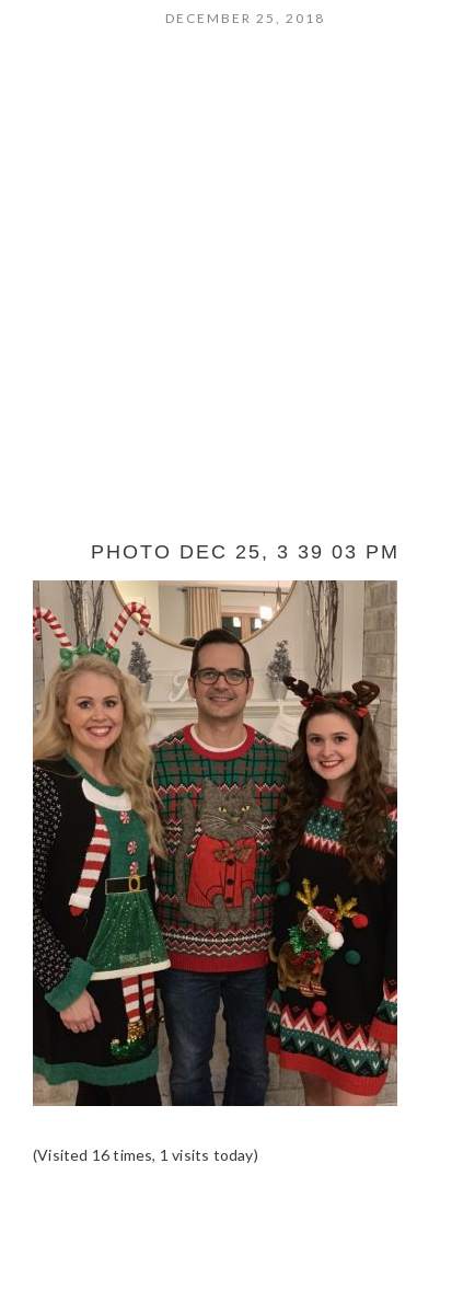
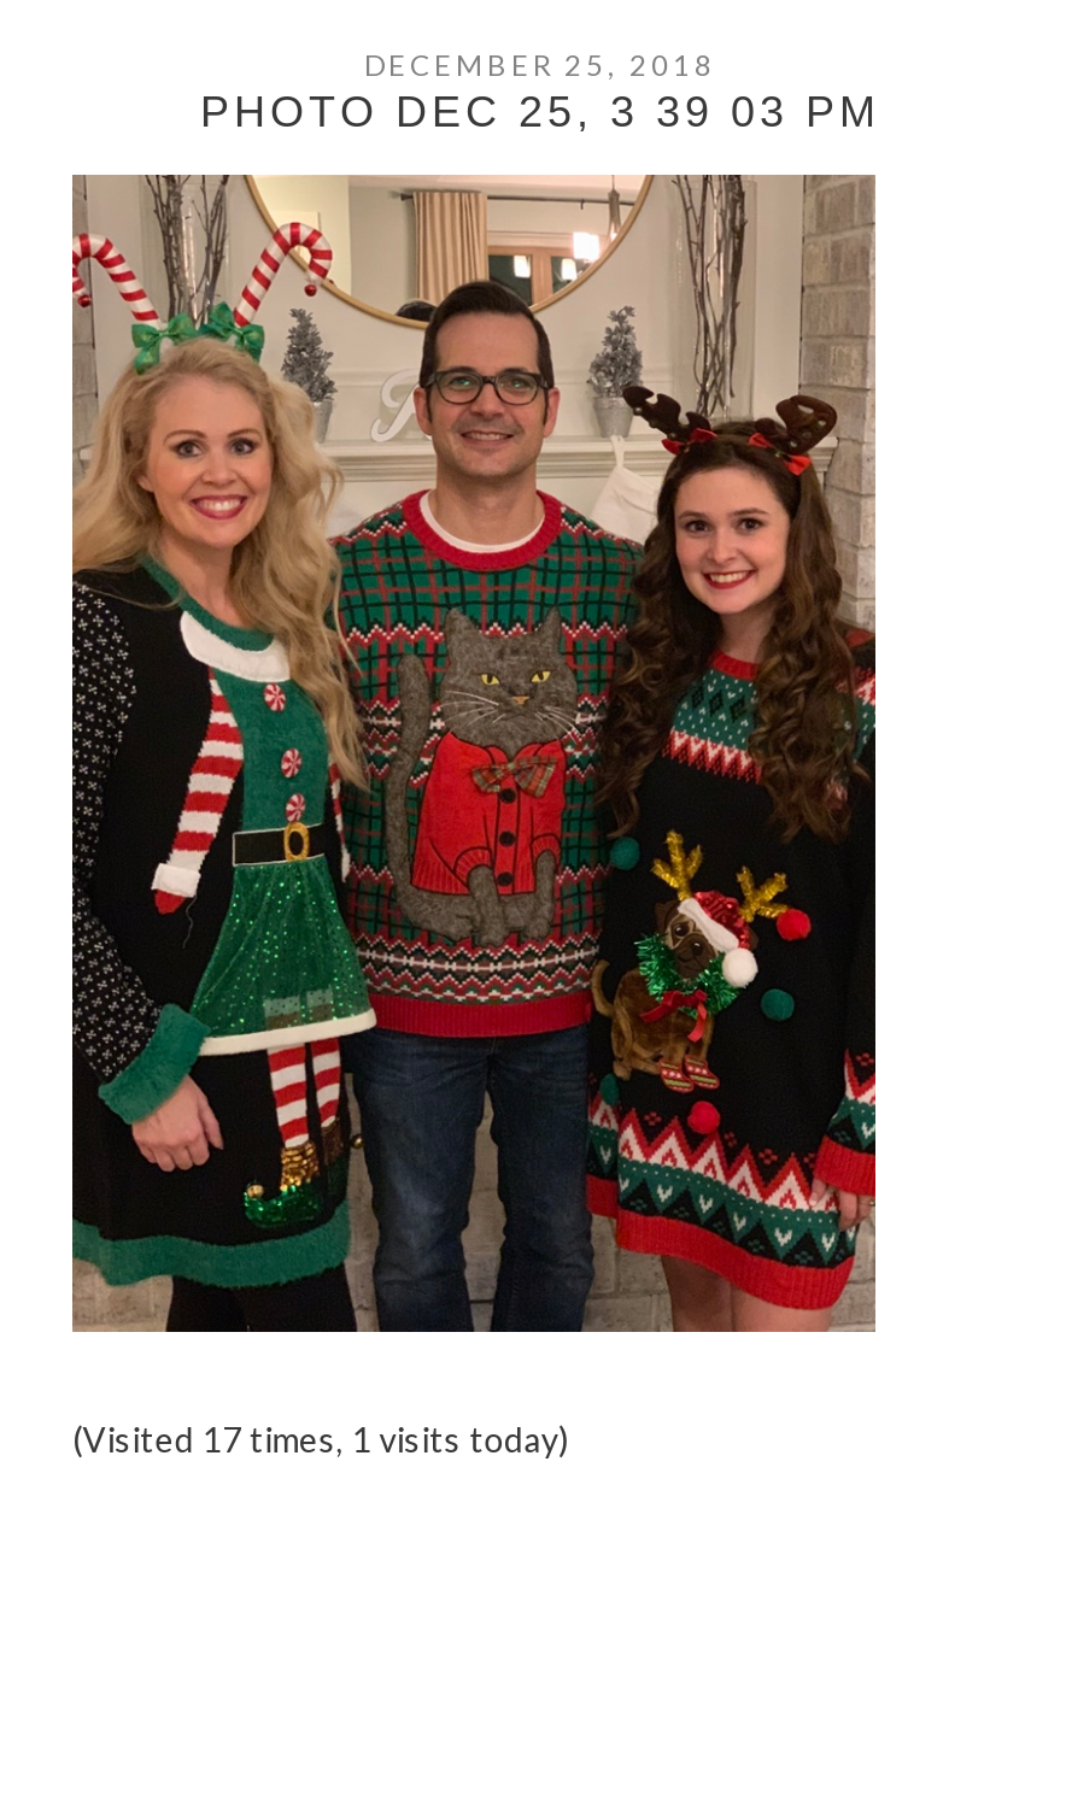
- (Visited 16 times, 1 visits today)
+ (Visited 17 times, 1 visits today)
